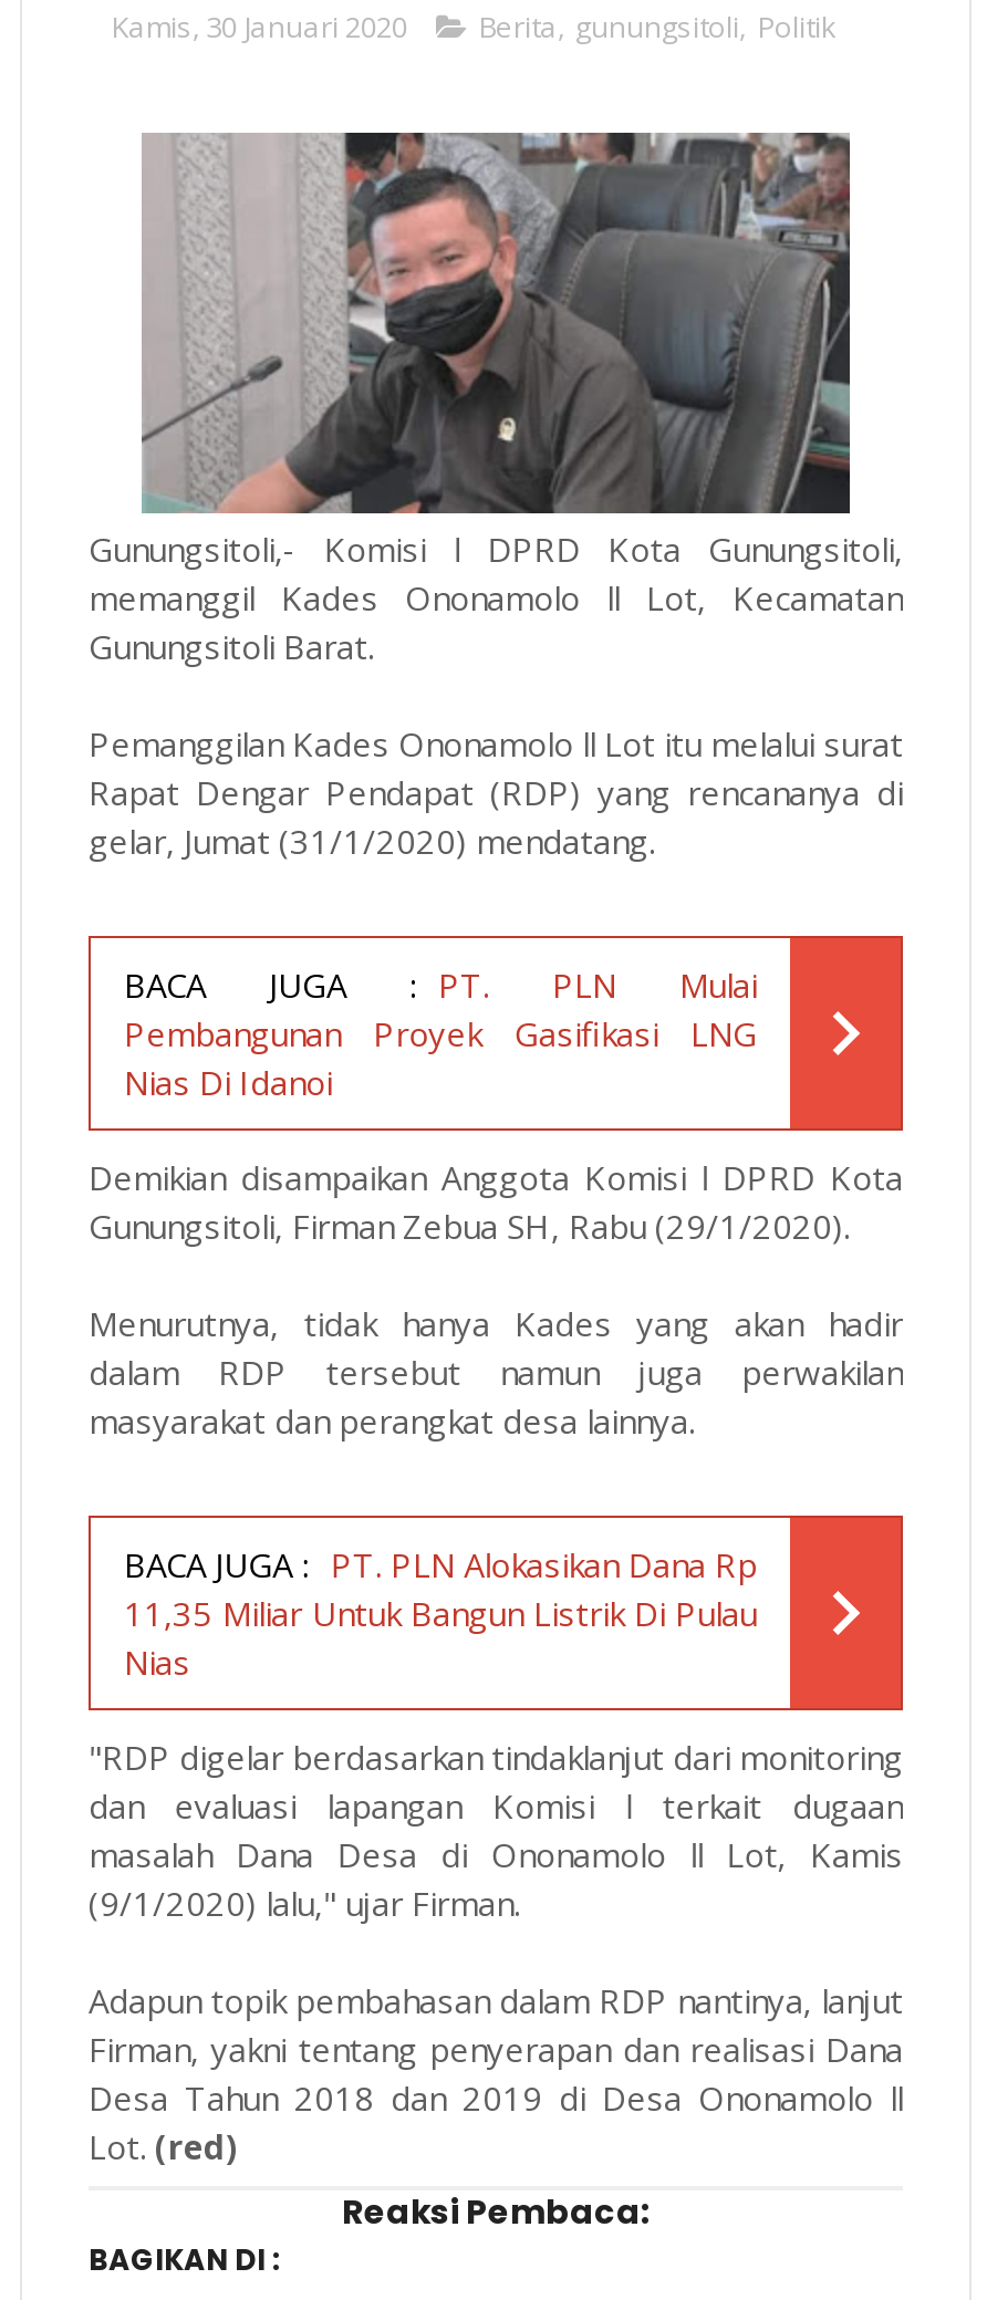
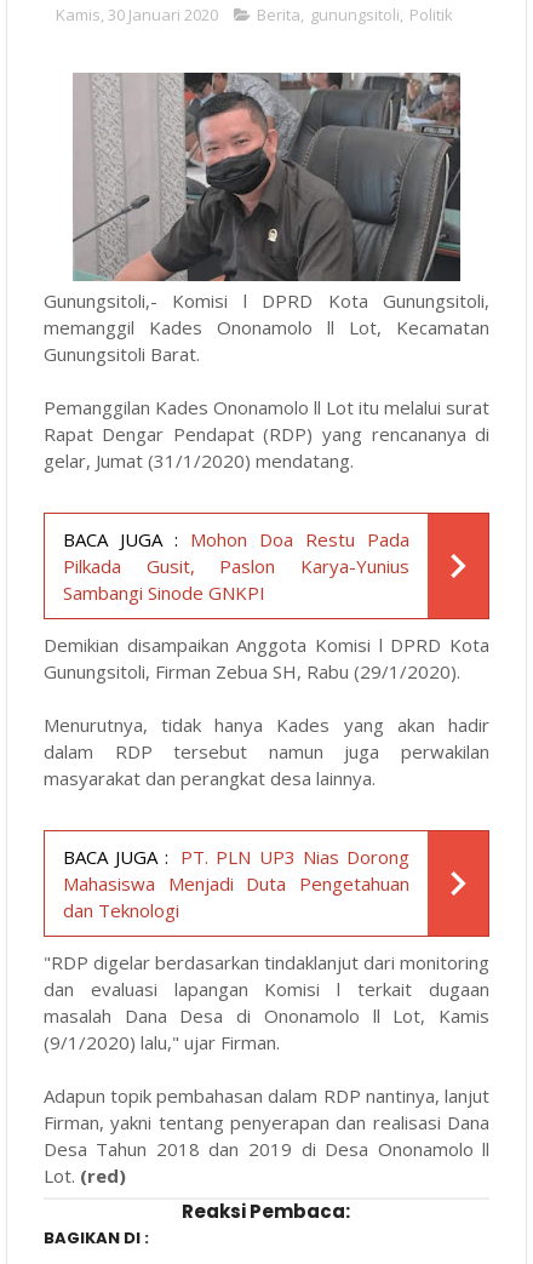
- BACA JUGA : PT. PLN Mulai
- Pembangunan Proyek Gasifikasi LNG
- Nias Di Idanoi
+ BACA JUGA : Mohon Doa Restu Pada
+ Pilkada Gusit, Paslon Karya-Yunius
+ Sambangi Sinode GNKPI

- BACA JUGA : PT. PLN Alokasikan Dana Rp
- 11,35 Miliar Untuk Bangun Listrik Di Pulau
- Nias
+ BACA JUGA : PT. PLN UP3 Nias Dorong
+ Mahasiswa Menjadi Duta Pengetahuan
+ dan Teknologi
